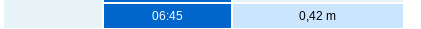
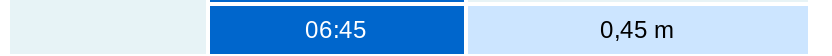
- 0,42 m
+ 0,45 m
